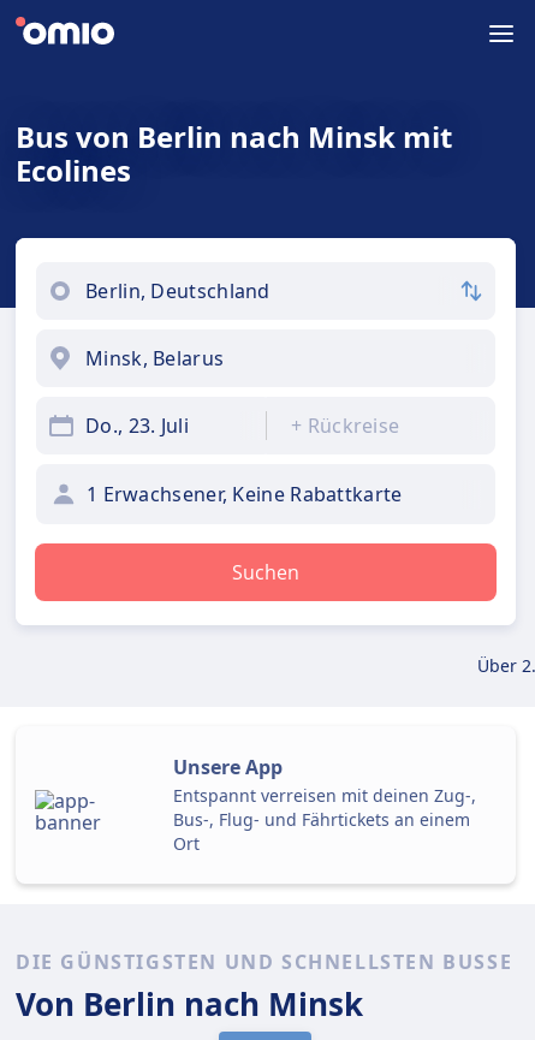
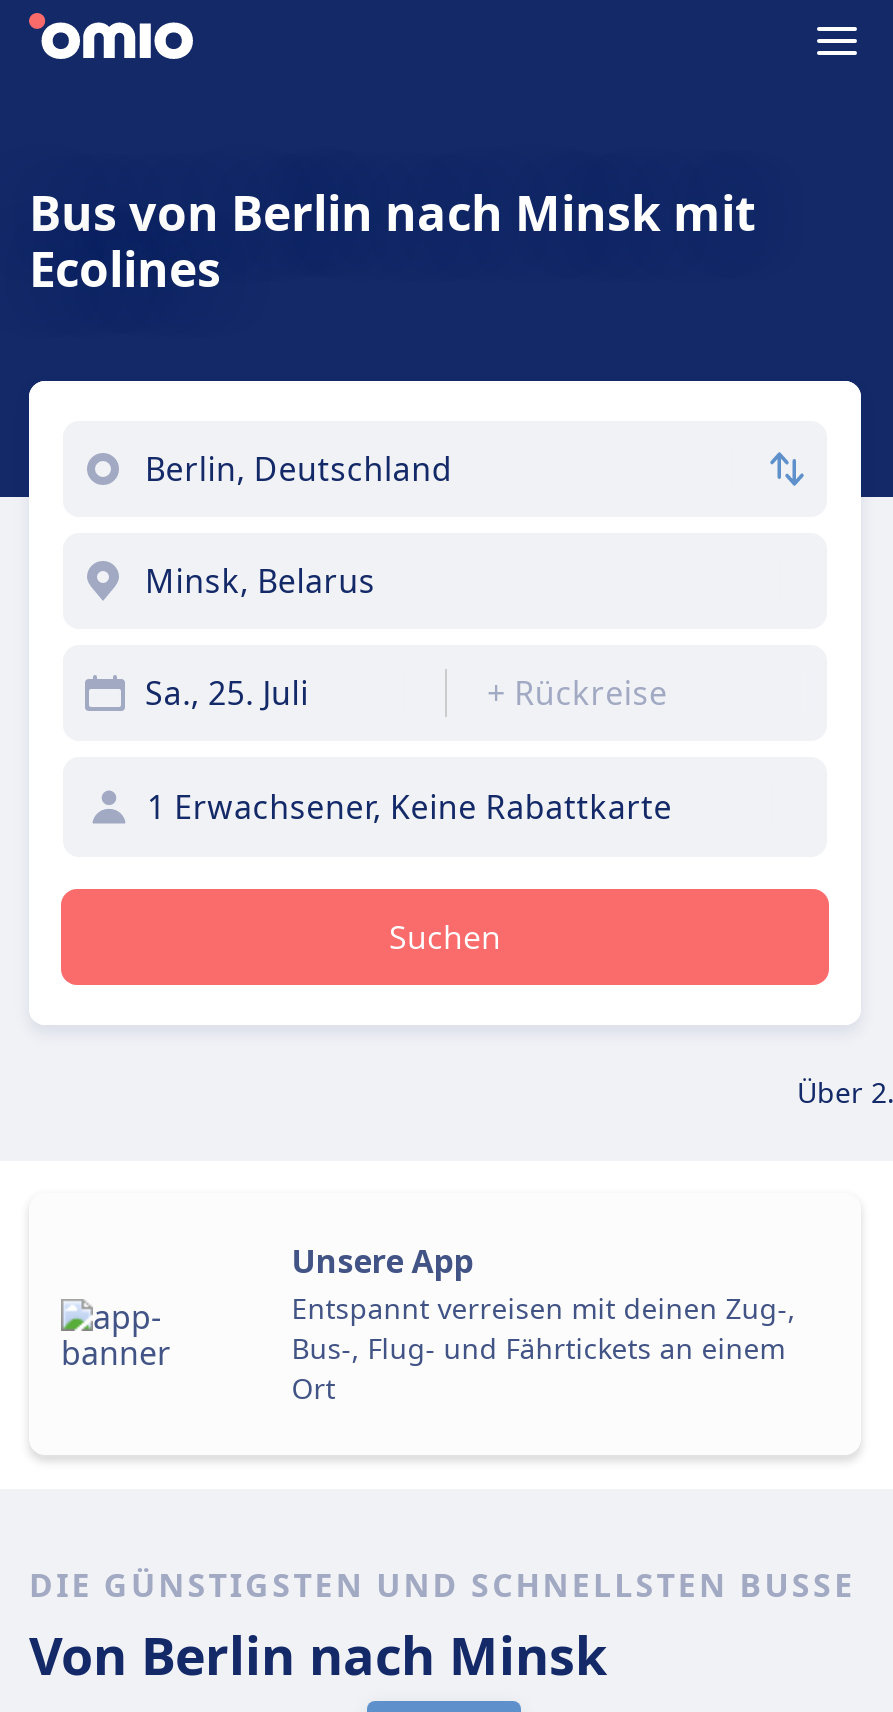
- Do., 23. Juli
+ Sa., 25. Juli
